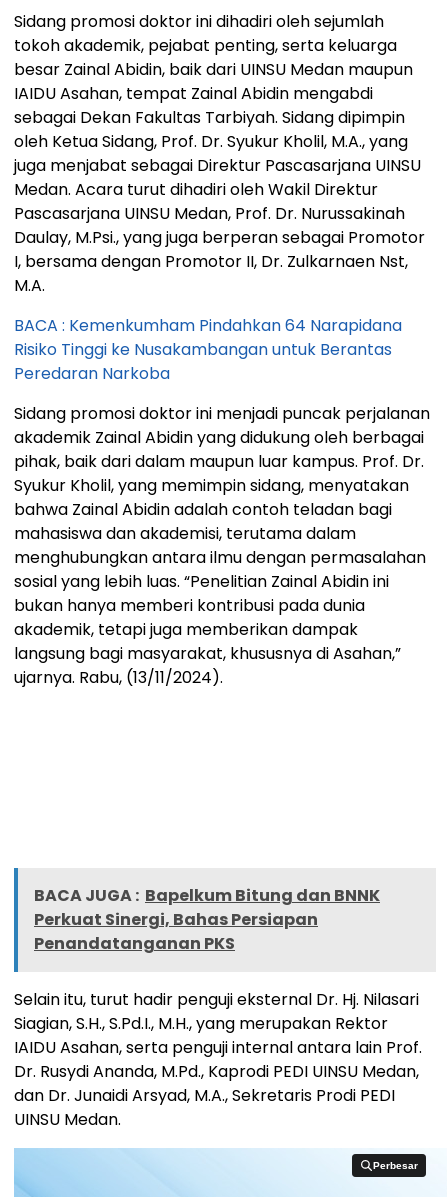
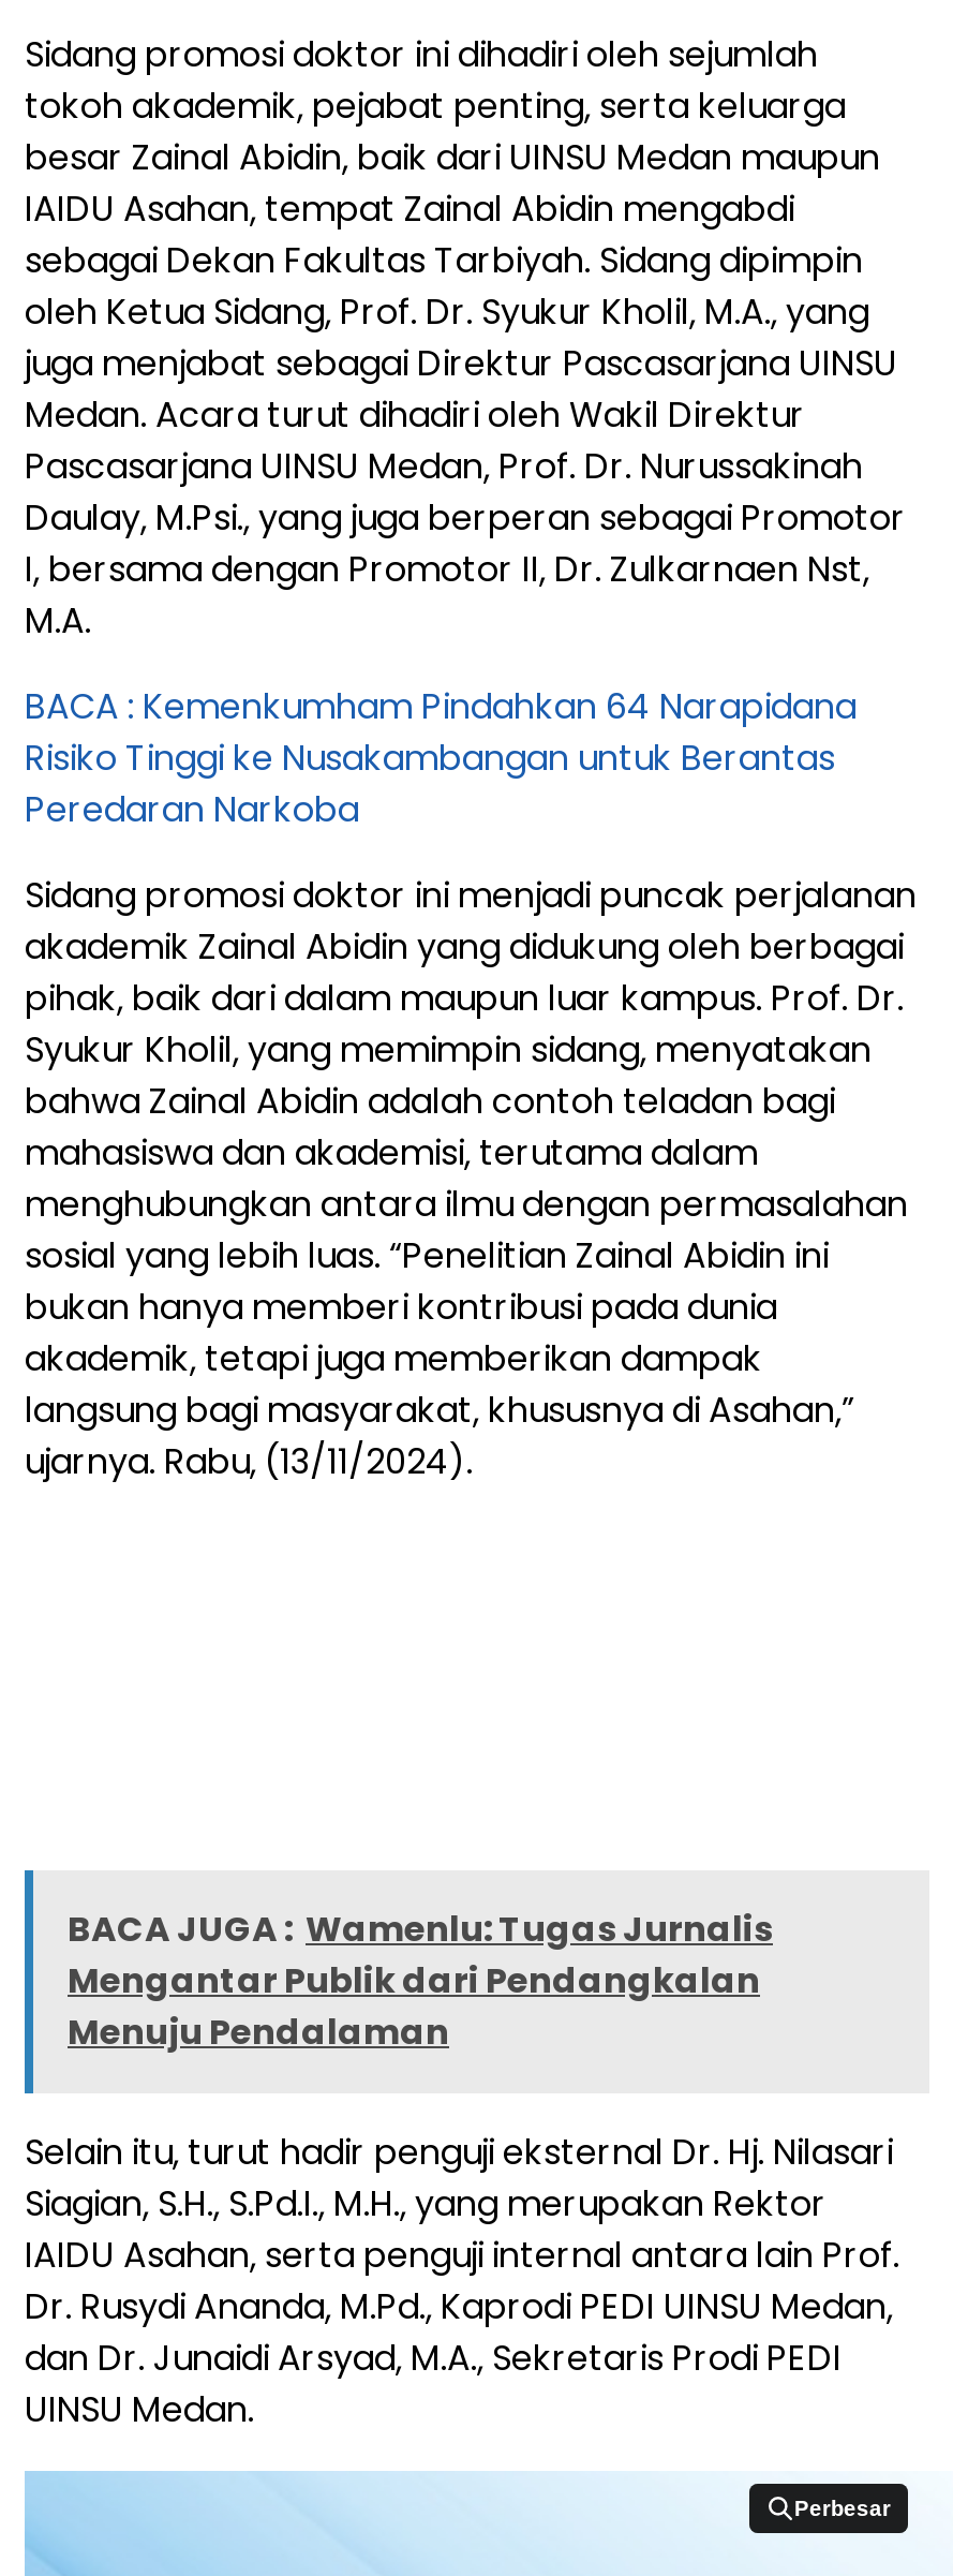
- BACA JUGA : Bapelkum Bitung dan BNNK
- Perkuat Sinergi, Bahas Persiapan
- Penandatanganan PKS
+ BACA JUGA : Wamenlu: Tugas Jurnalis
+ Mengantar Publik dari Pendangkalan
+ Menuju Pendalaman
